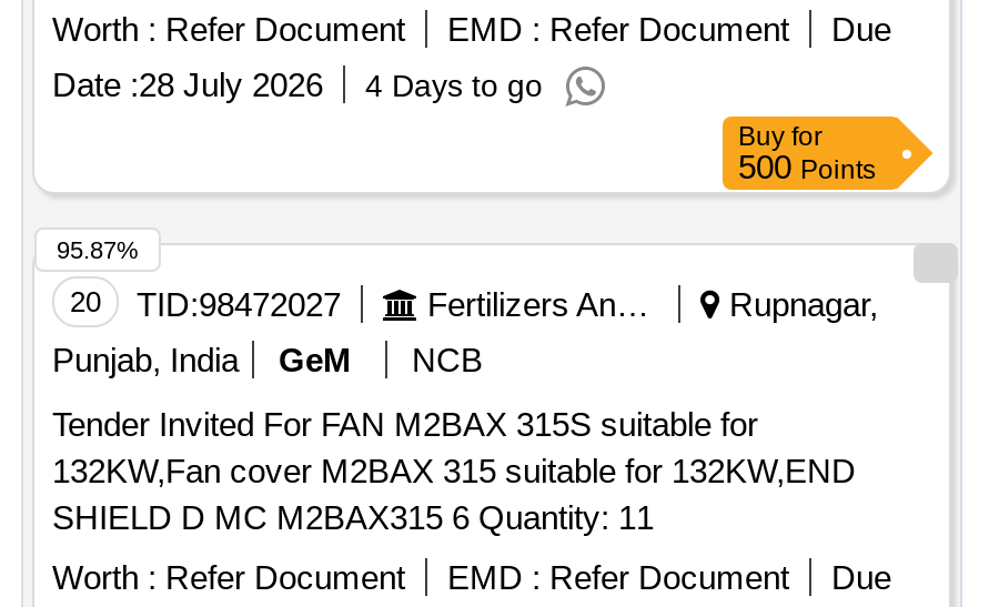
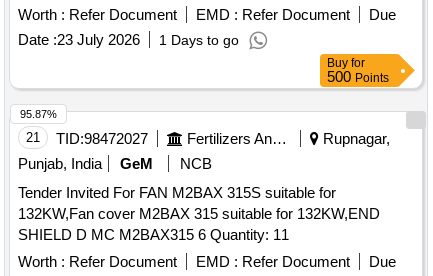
- Date : 28 July 2026
+ Date : 23 July 2026

- 4 Days to go
+ 1 Days to go

- 20 TID:98472027
+ 21 TID:98472027
